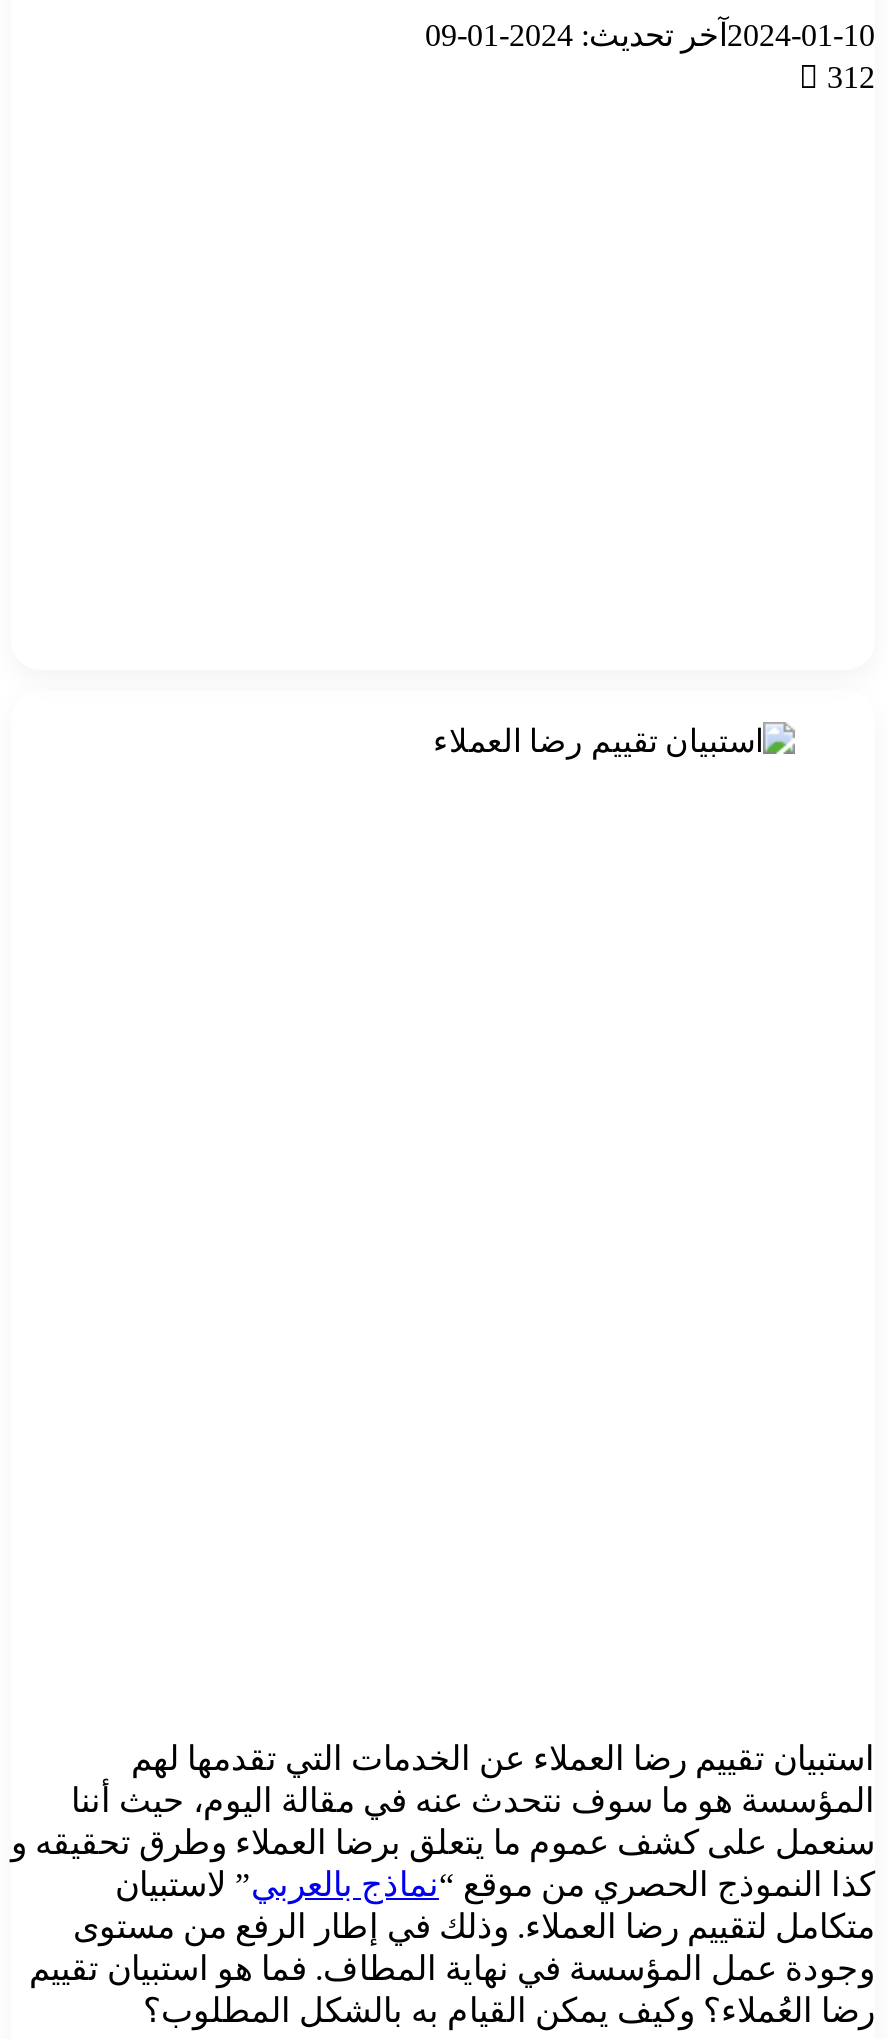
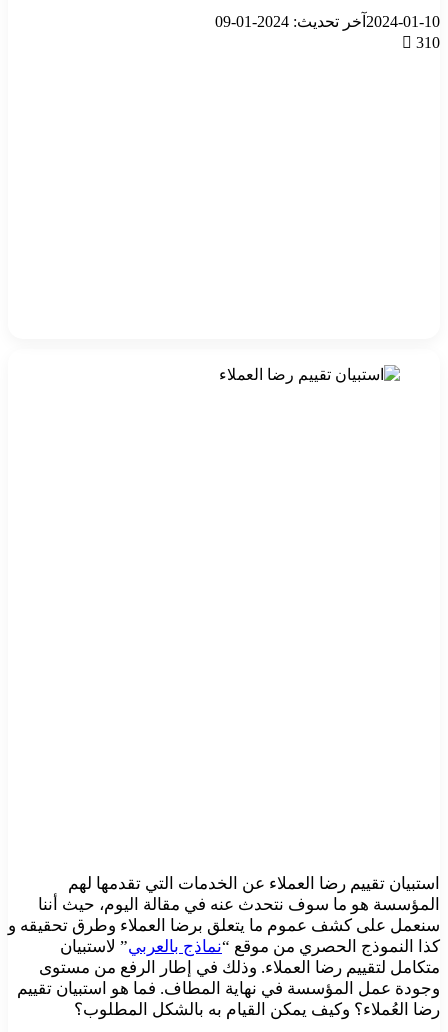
- 312
+ 310
